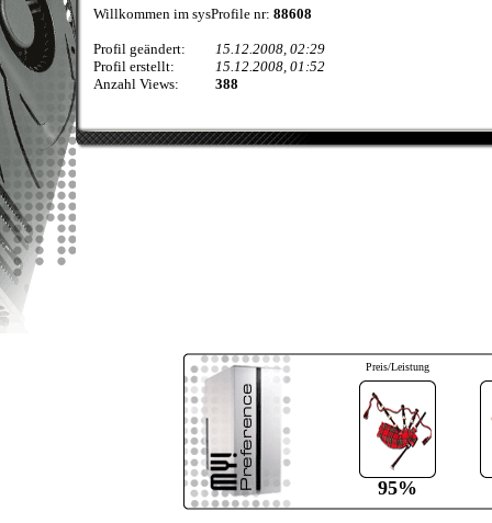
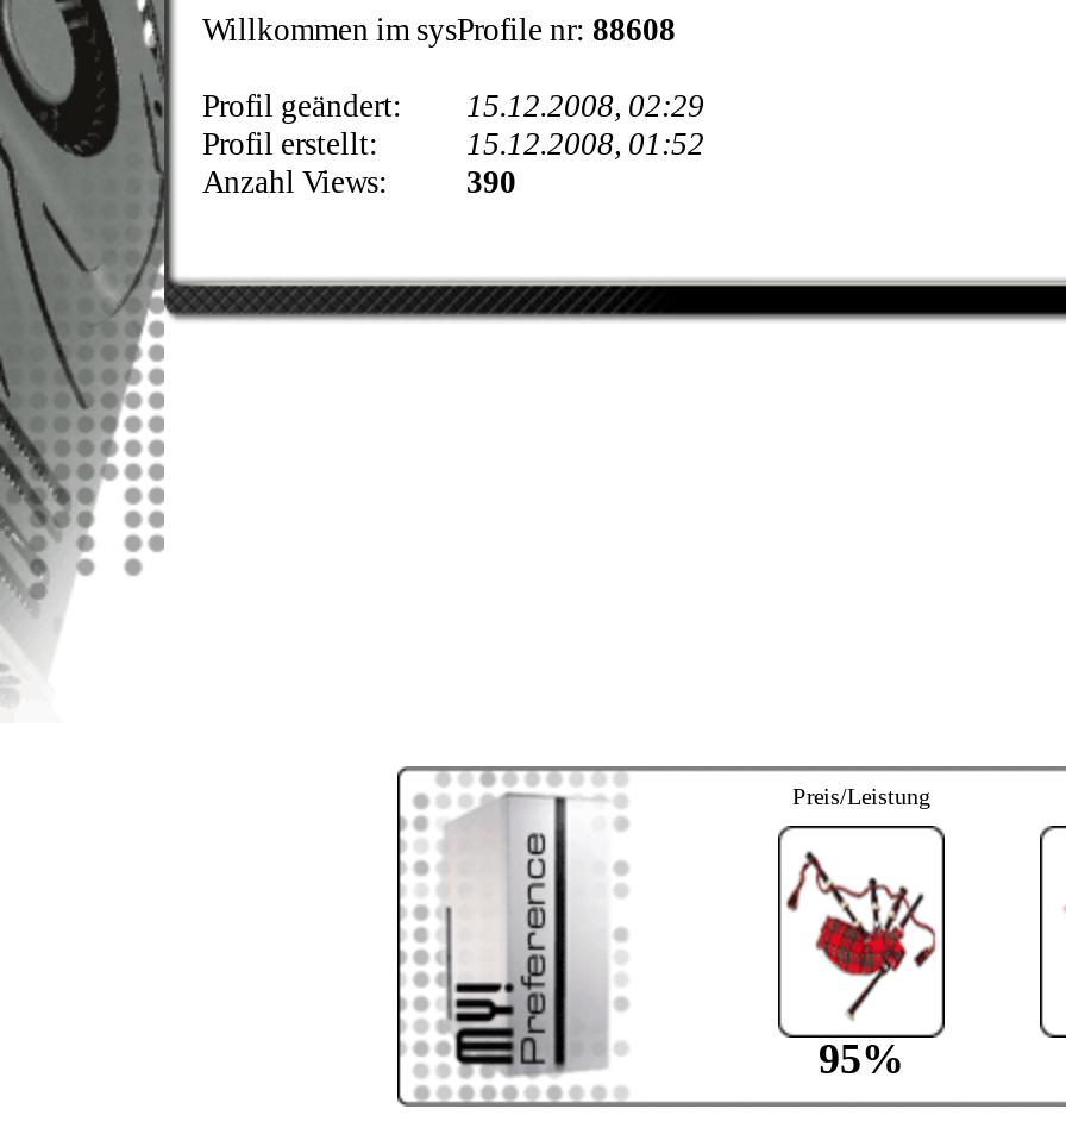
- 388
+ 390
